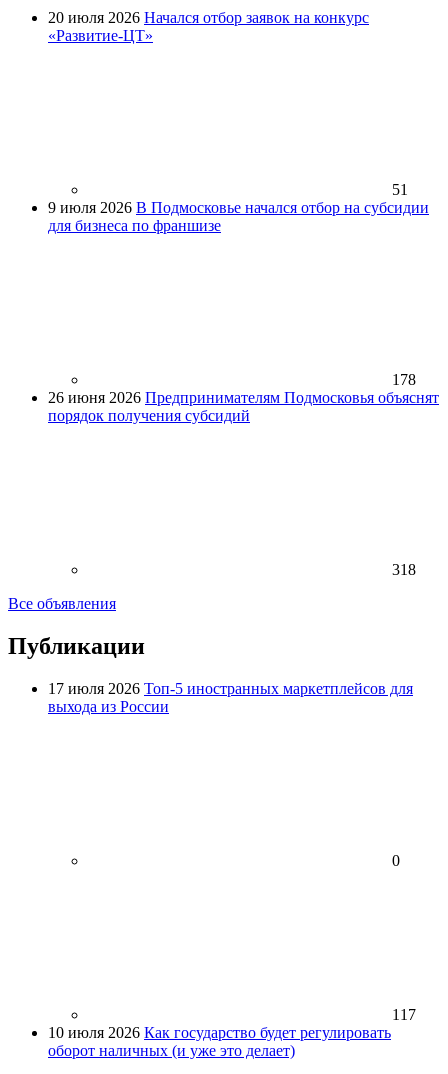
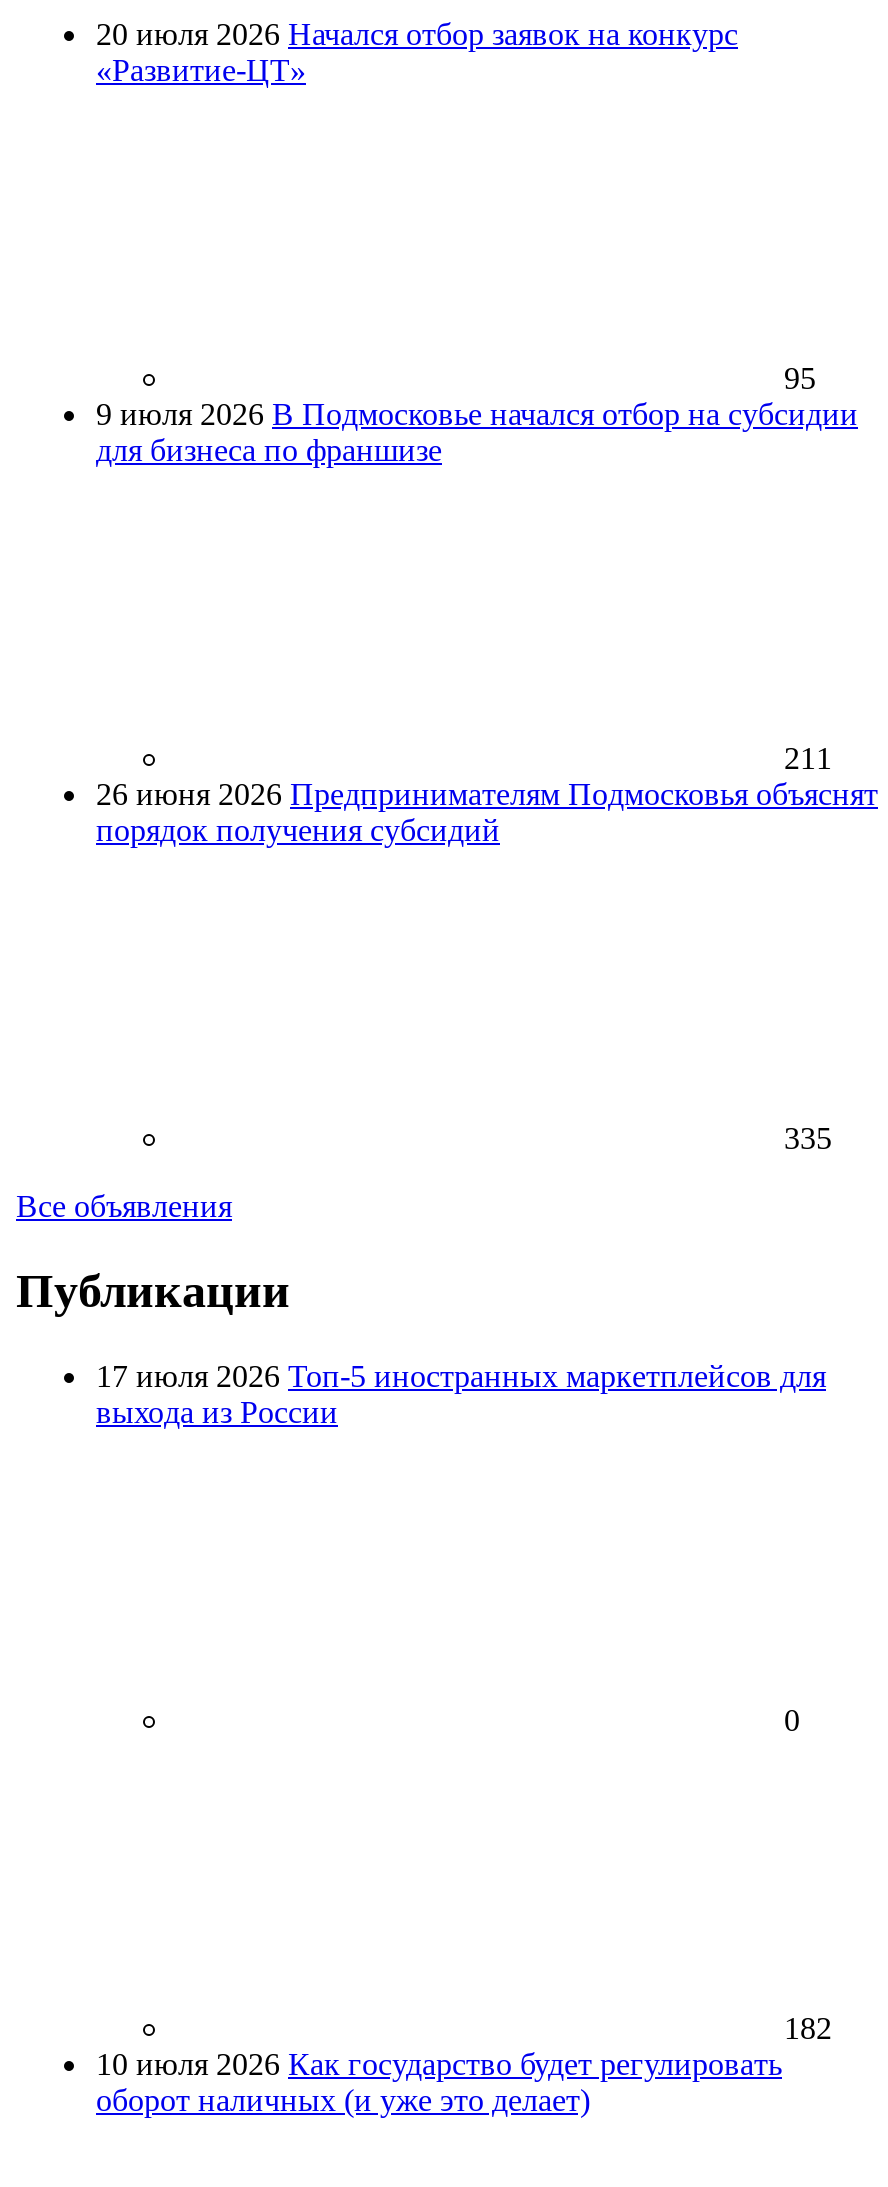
- 51
+ 95

- 178
+ 211

- 318
+ 335

- 117
+ 182
